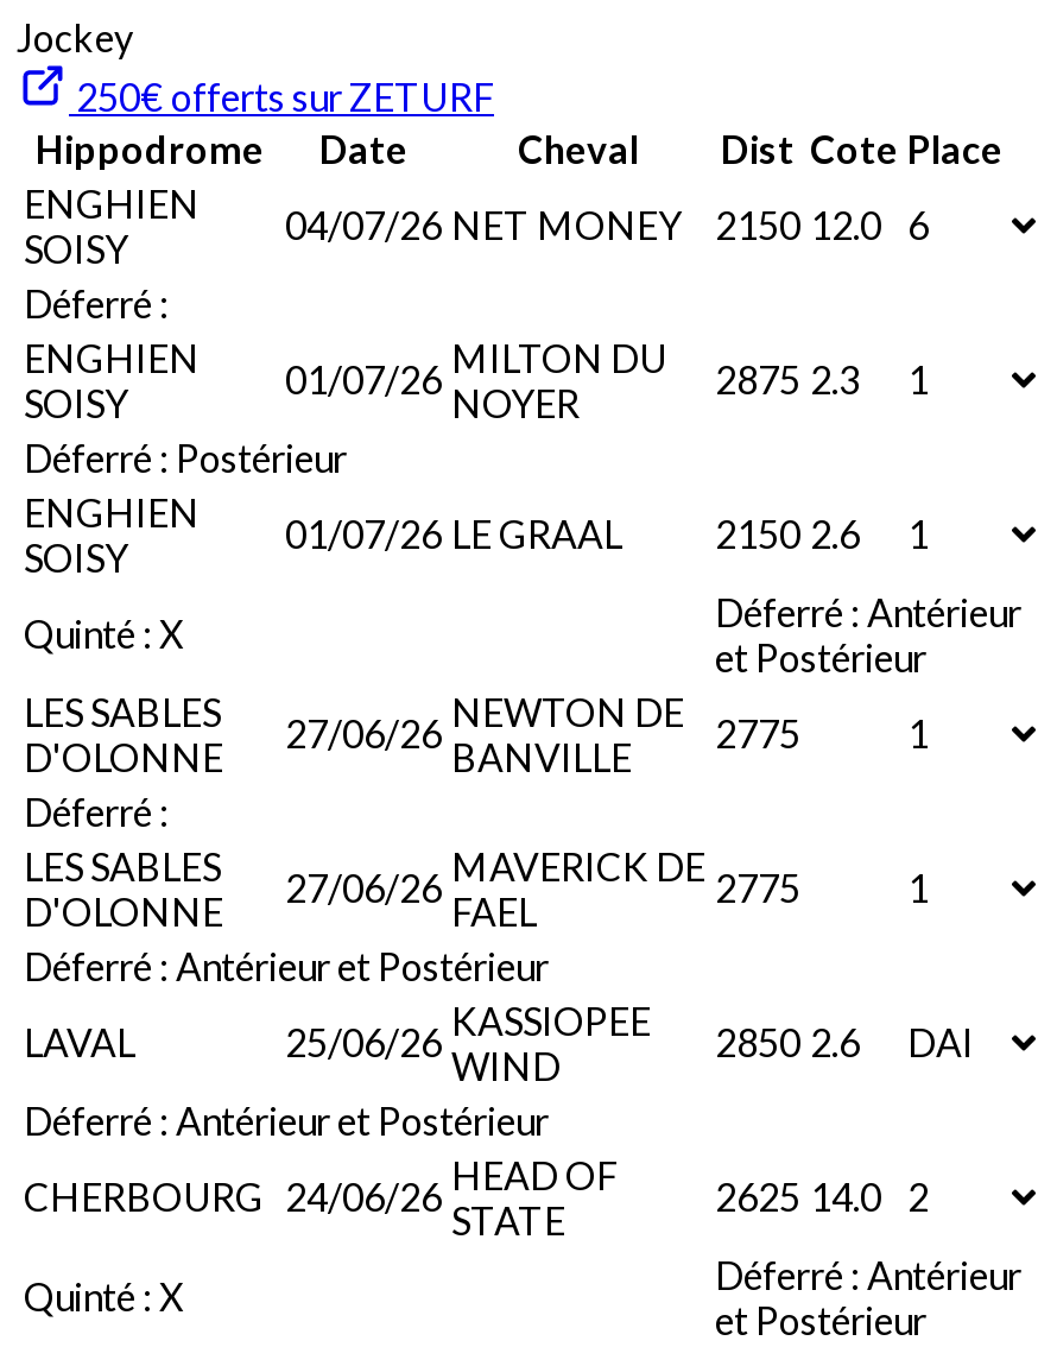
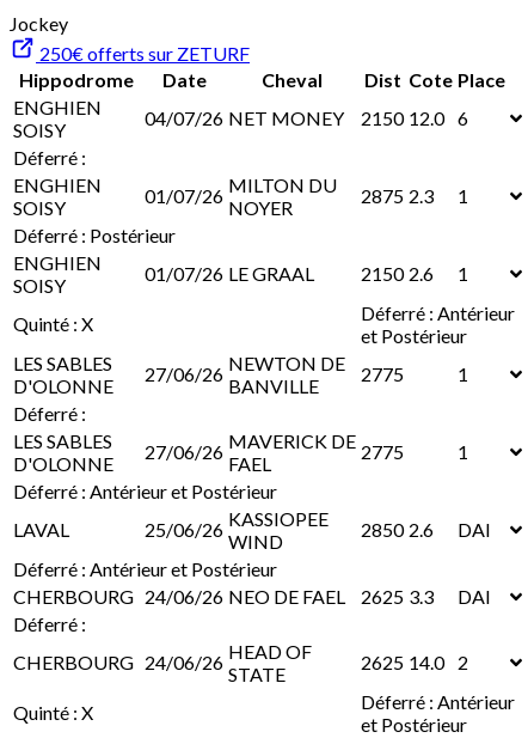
+ CHERBOURG 24/06/26 NEO DE FAEL
+ 2625 3.3
+ DAI
+ Déferré :
